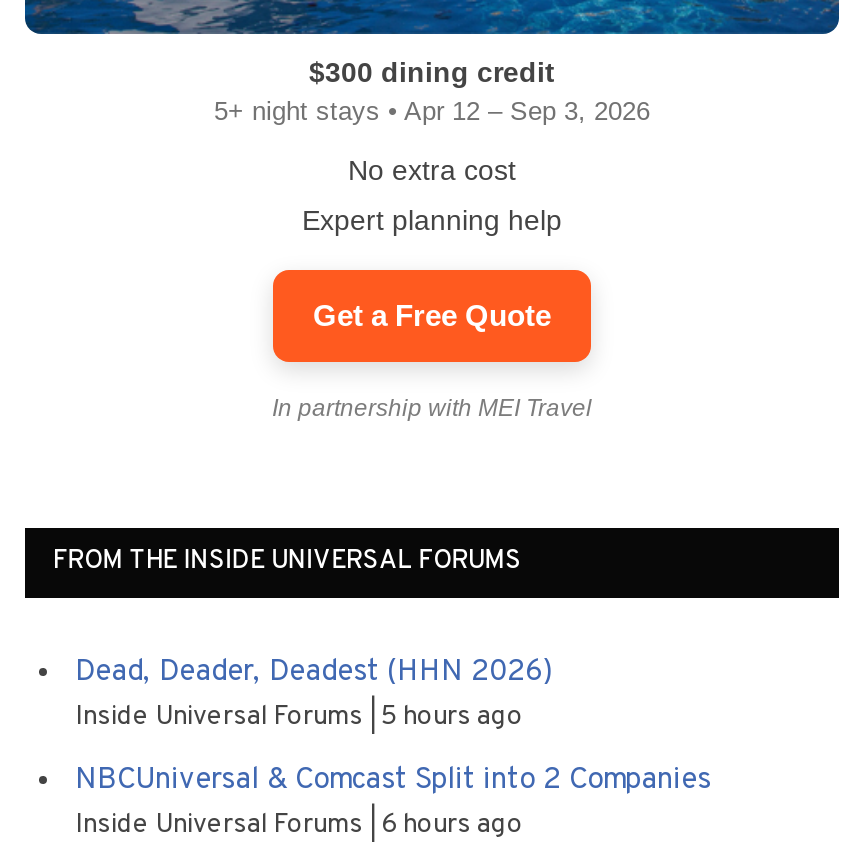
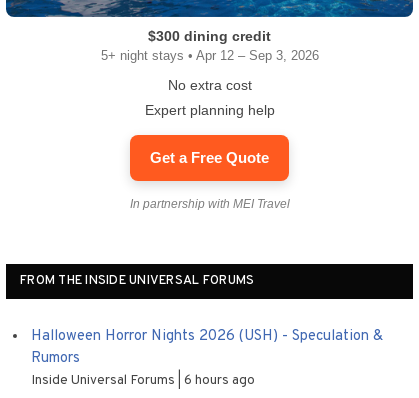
- Dead, Deader, Deadest (HHN 2026)
- Inside Universal Forums 5 hours ago
- NBCUniversal & Comcast Split into 2 Companies
+ Halloween Horror Nights 2026 (USH) - Speculation &
+ Rumors
